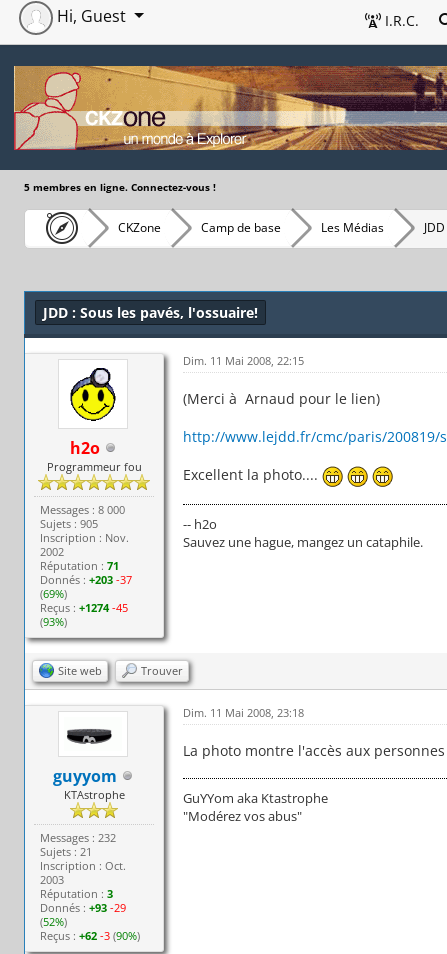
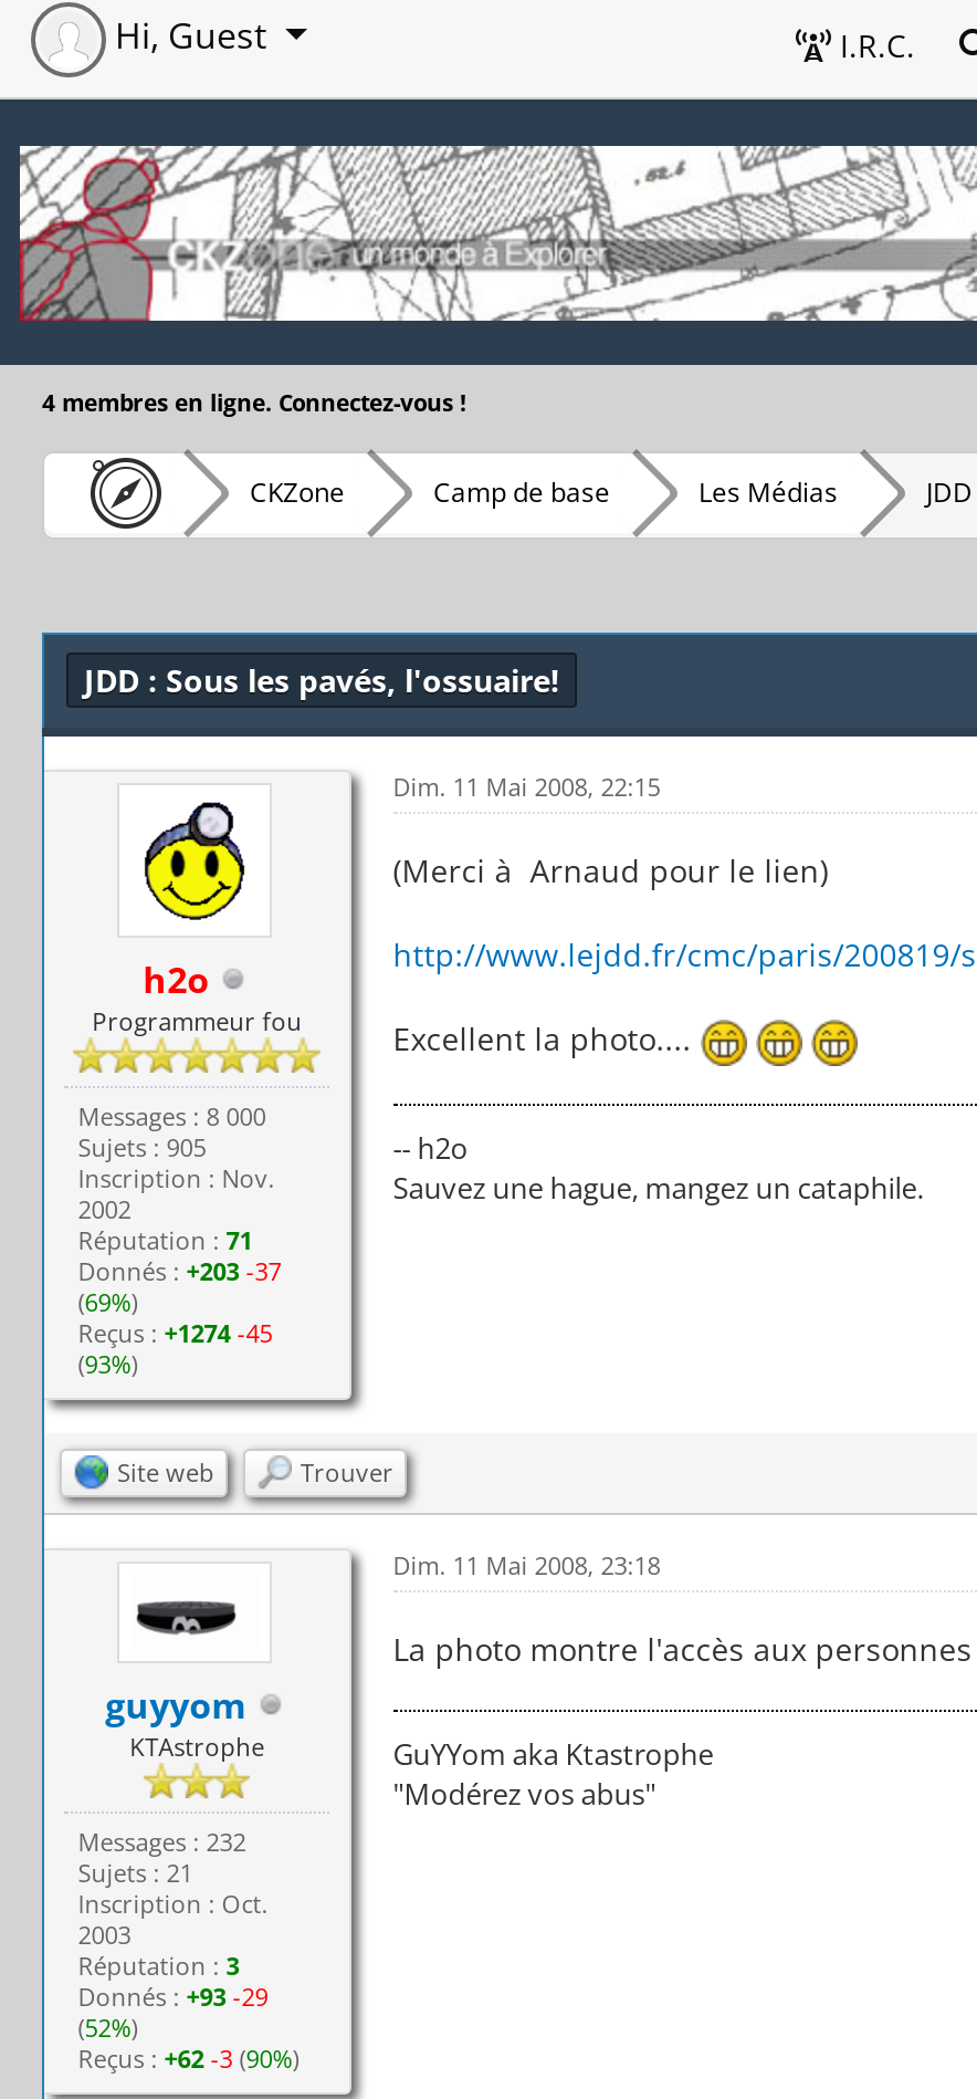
- [image]
- 5 membres en ligne. Connectez-vous !
+ [image]
+ 4 membres en ligne. Connectez-vous !
